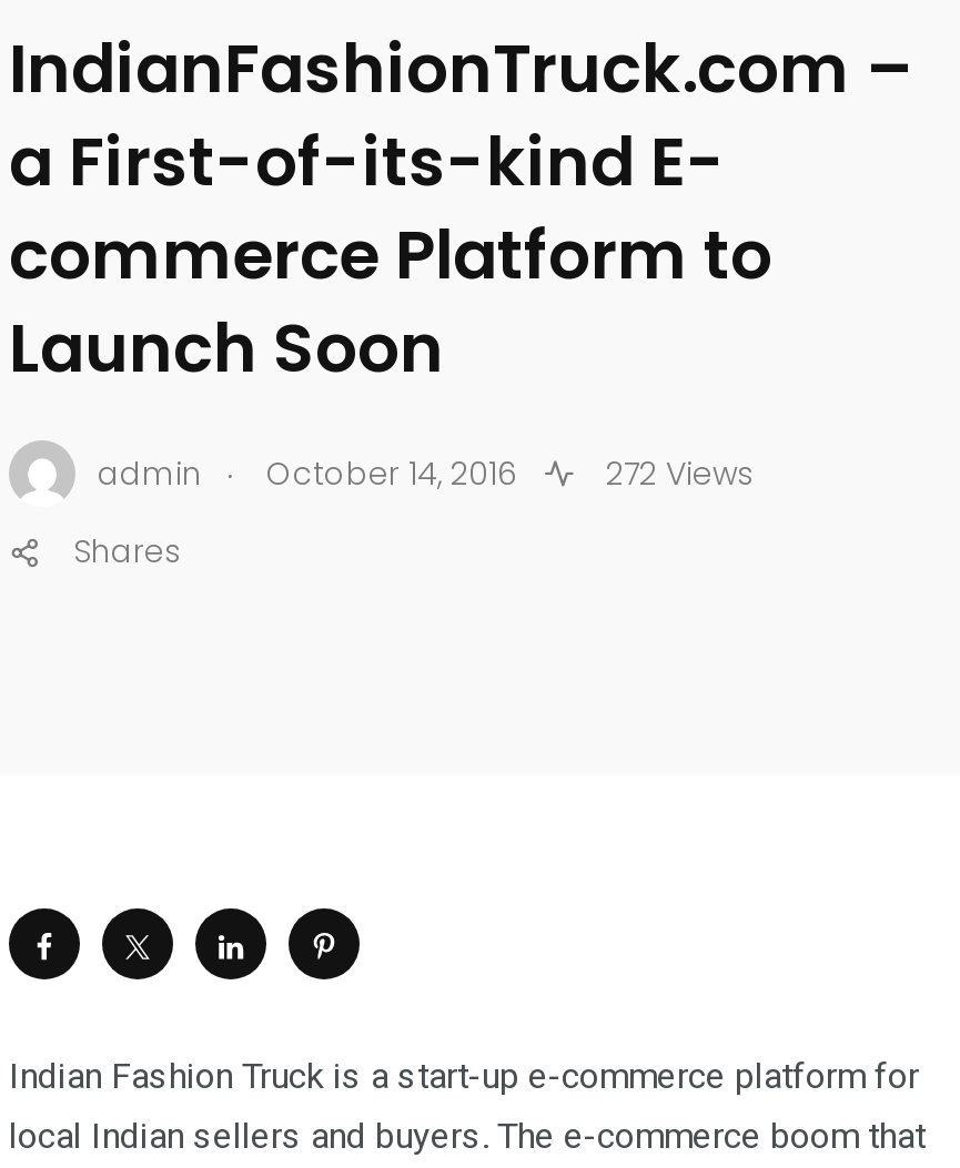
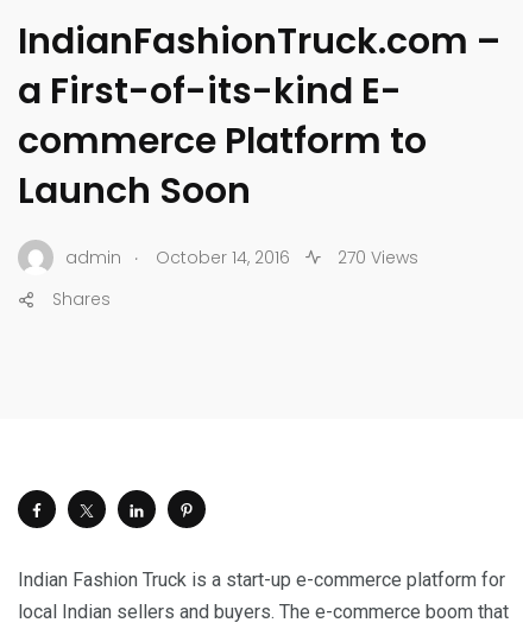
- admin . October 14, 2016 272 Views
+ admin . October 14, 2016 270 Views
